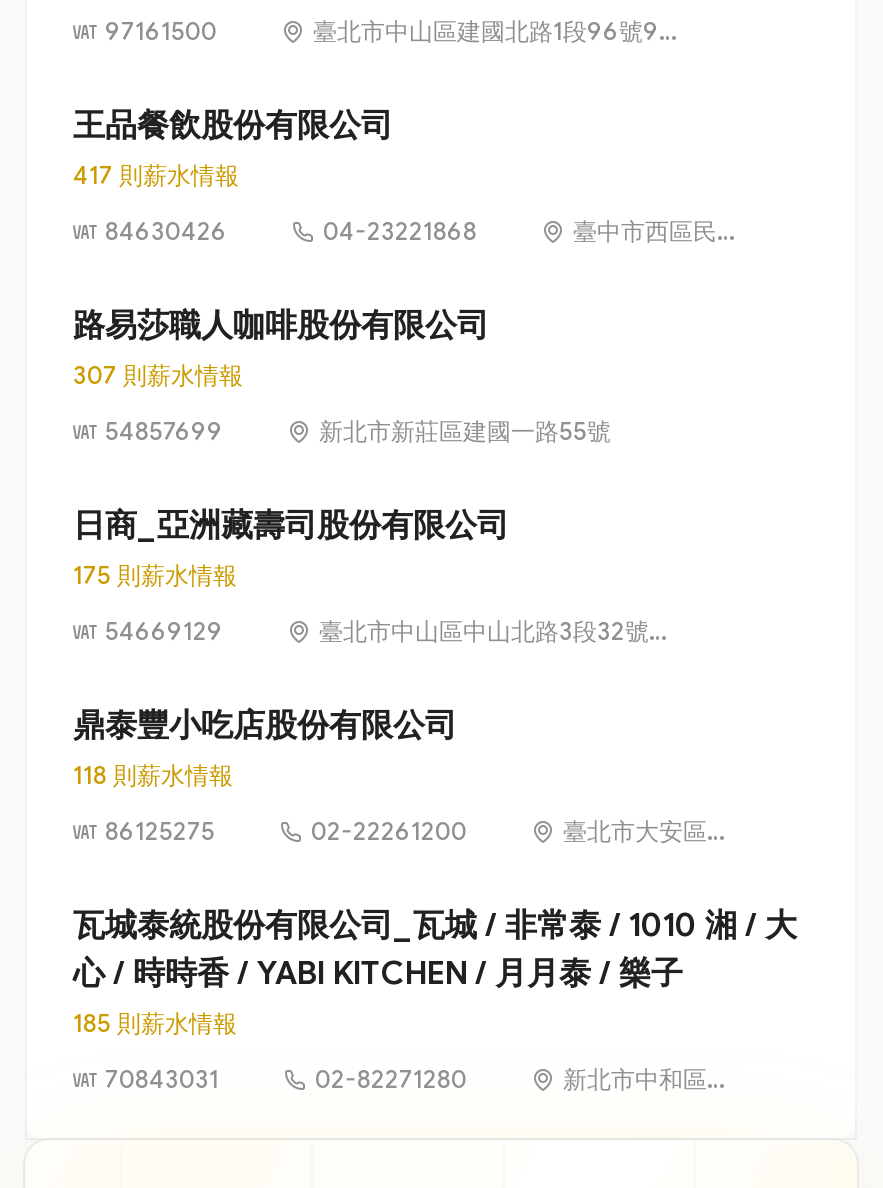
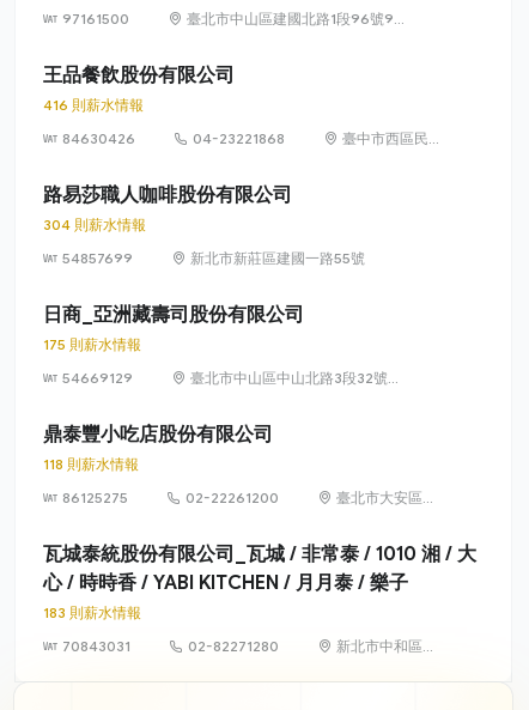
- 417 則薪水情報
+ 416 則薪水情報

- 307 則薪水情報
+ 304 則薪水情報

- 185 則薪水情報
+ 183 則薪水情報
